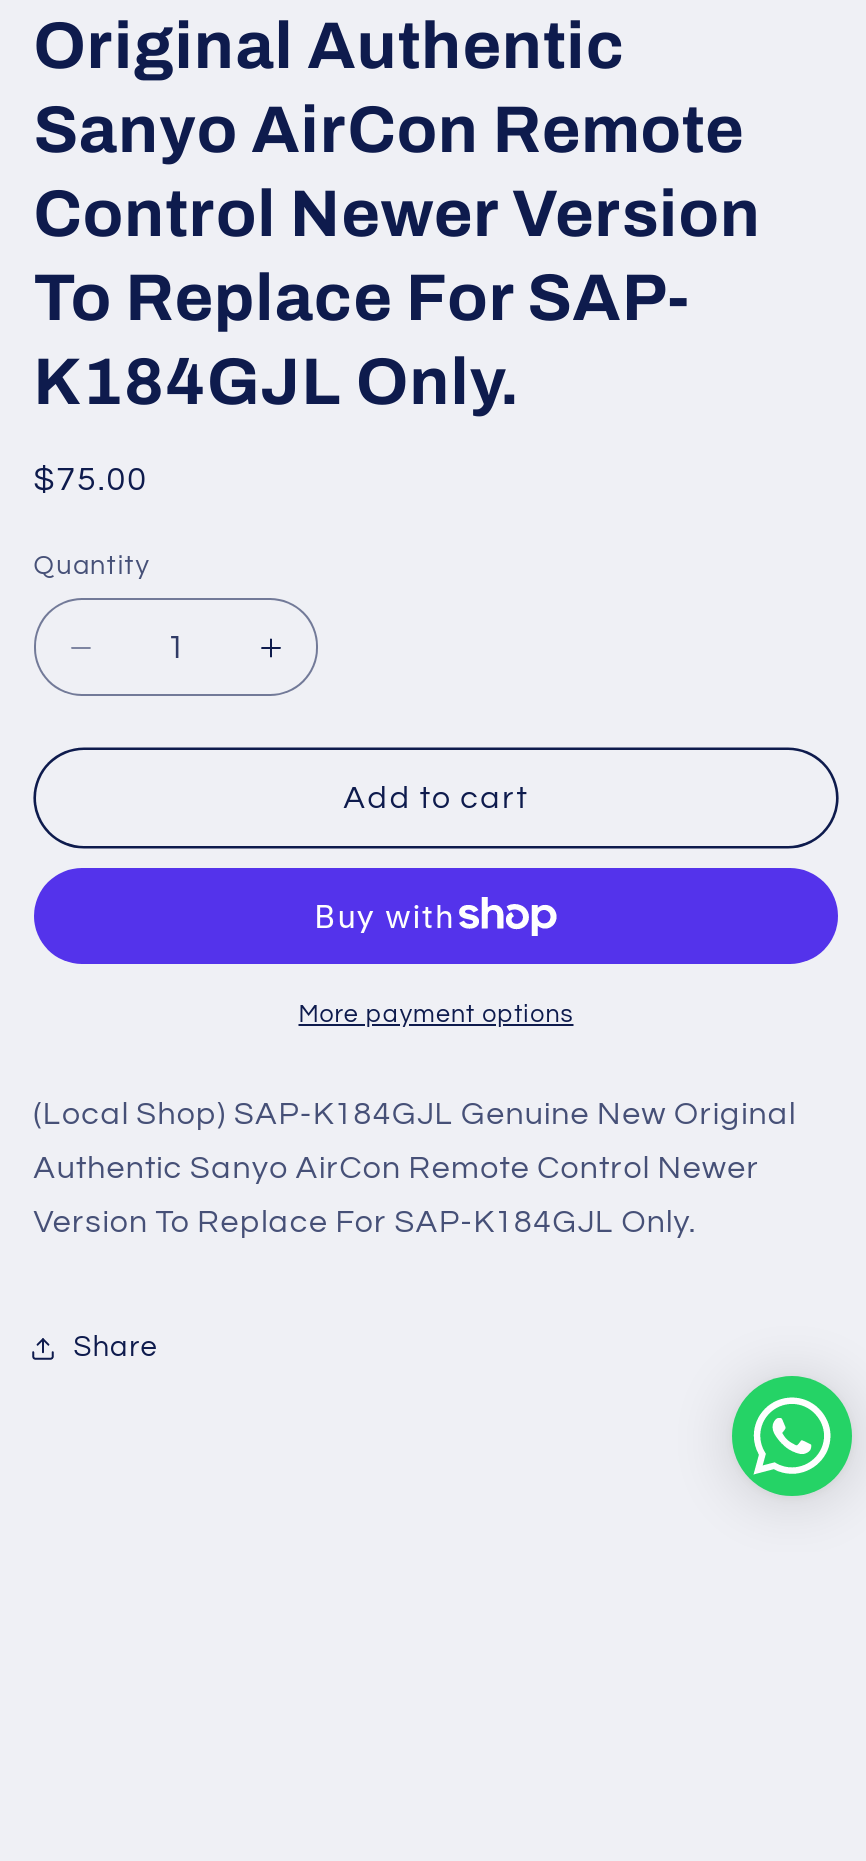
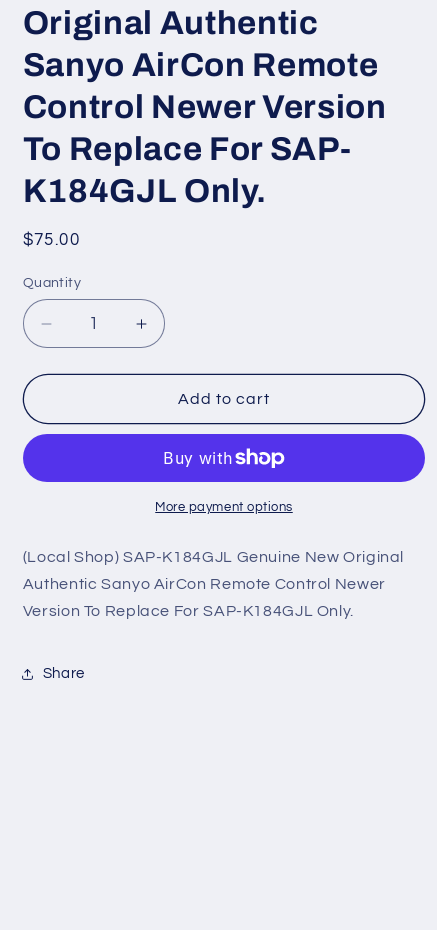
- [image]
